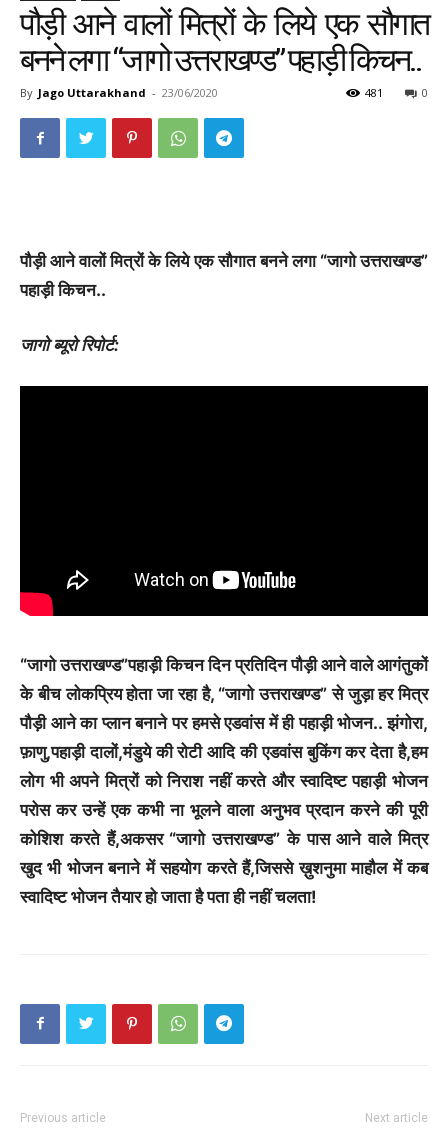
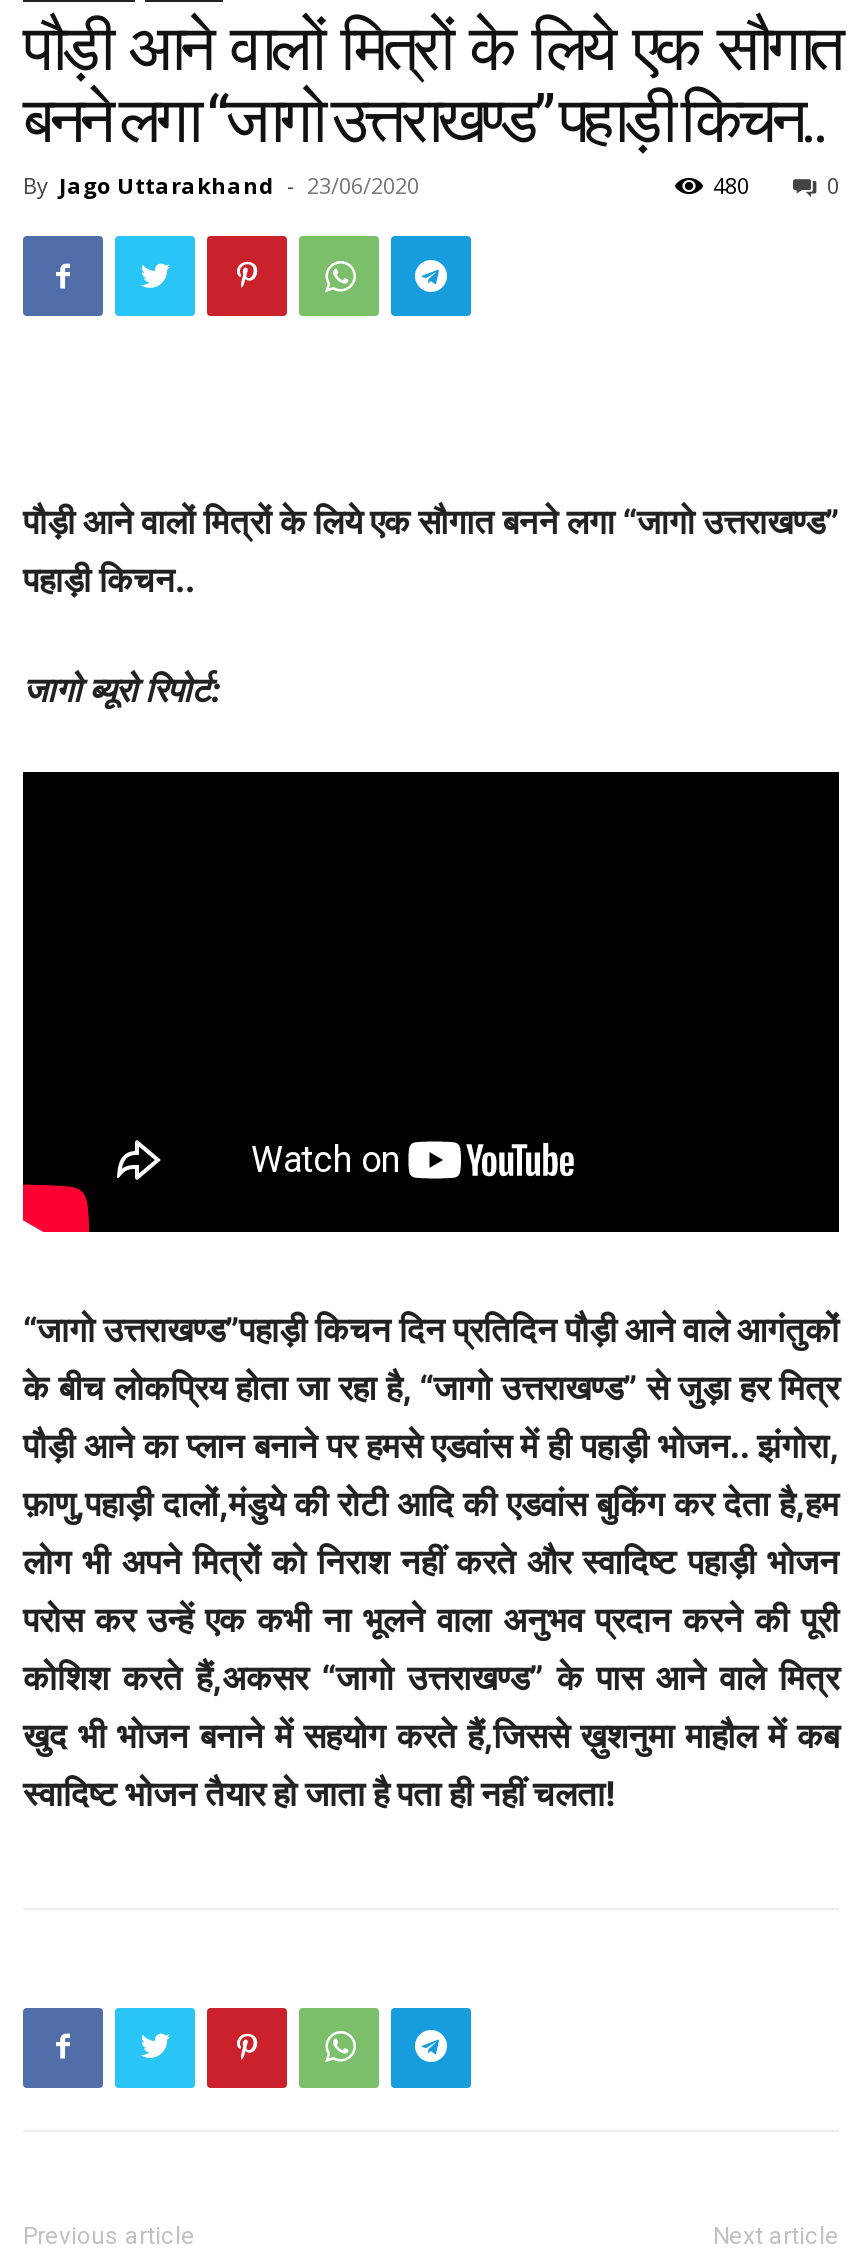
- 481
+ 480
